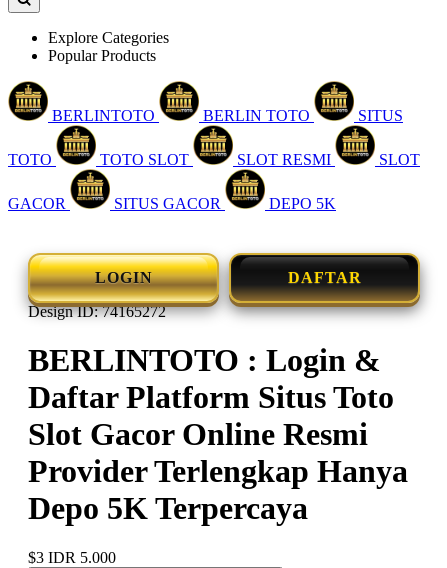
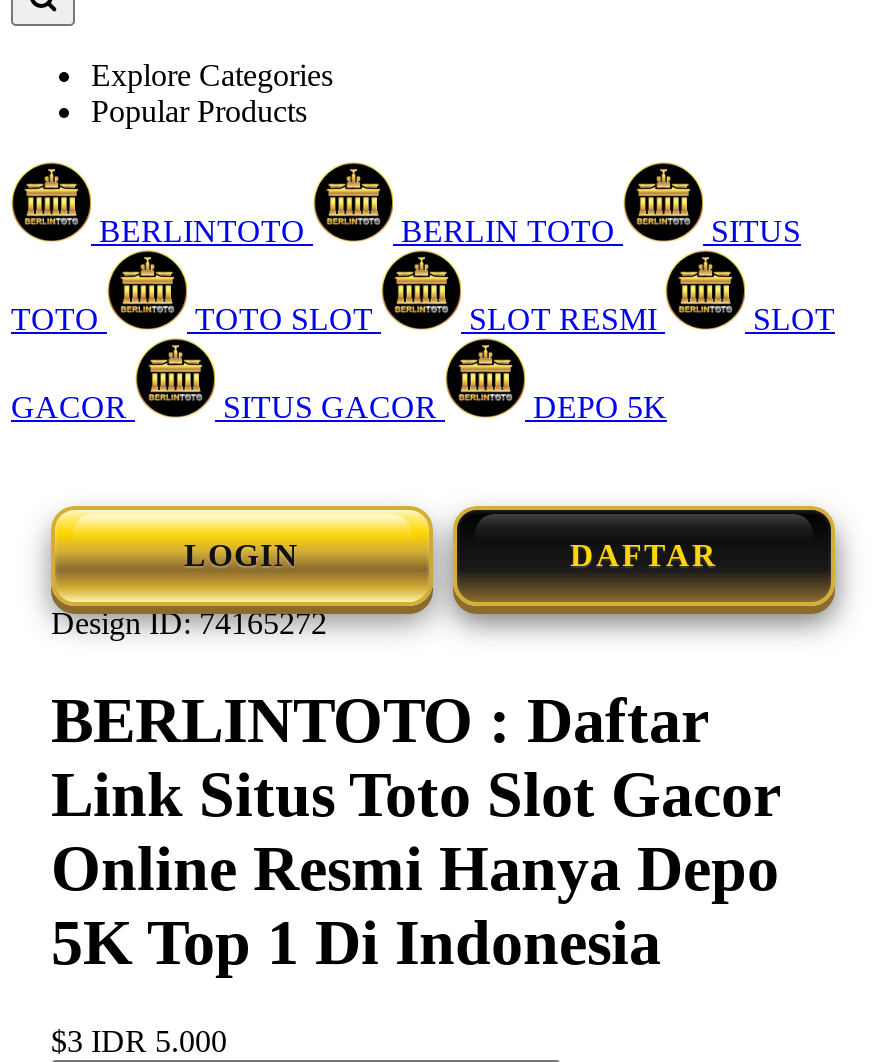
- BERLINTOTO : Login &
- Daftar Platform Situs Toto
- Slot Gacor Online Resmi
- Provider Terlengkap Hanya
- Depo 5K Terpercaya
+ BERLINTOTO : Daftar
+ Link Situs Toto Slot Gacor
+ Online Resmi Hanya Depo
+ 5K Top 1 Di Indonesia
